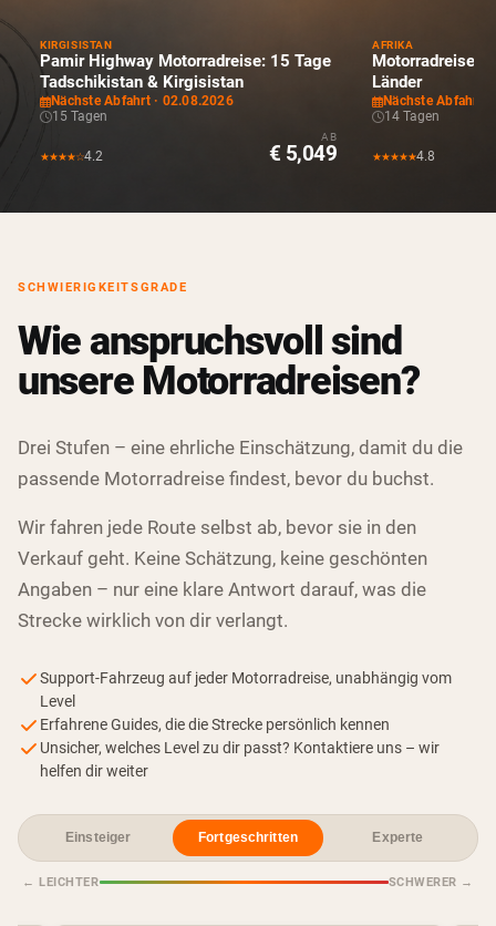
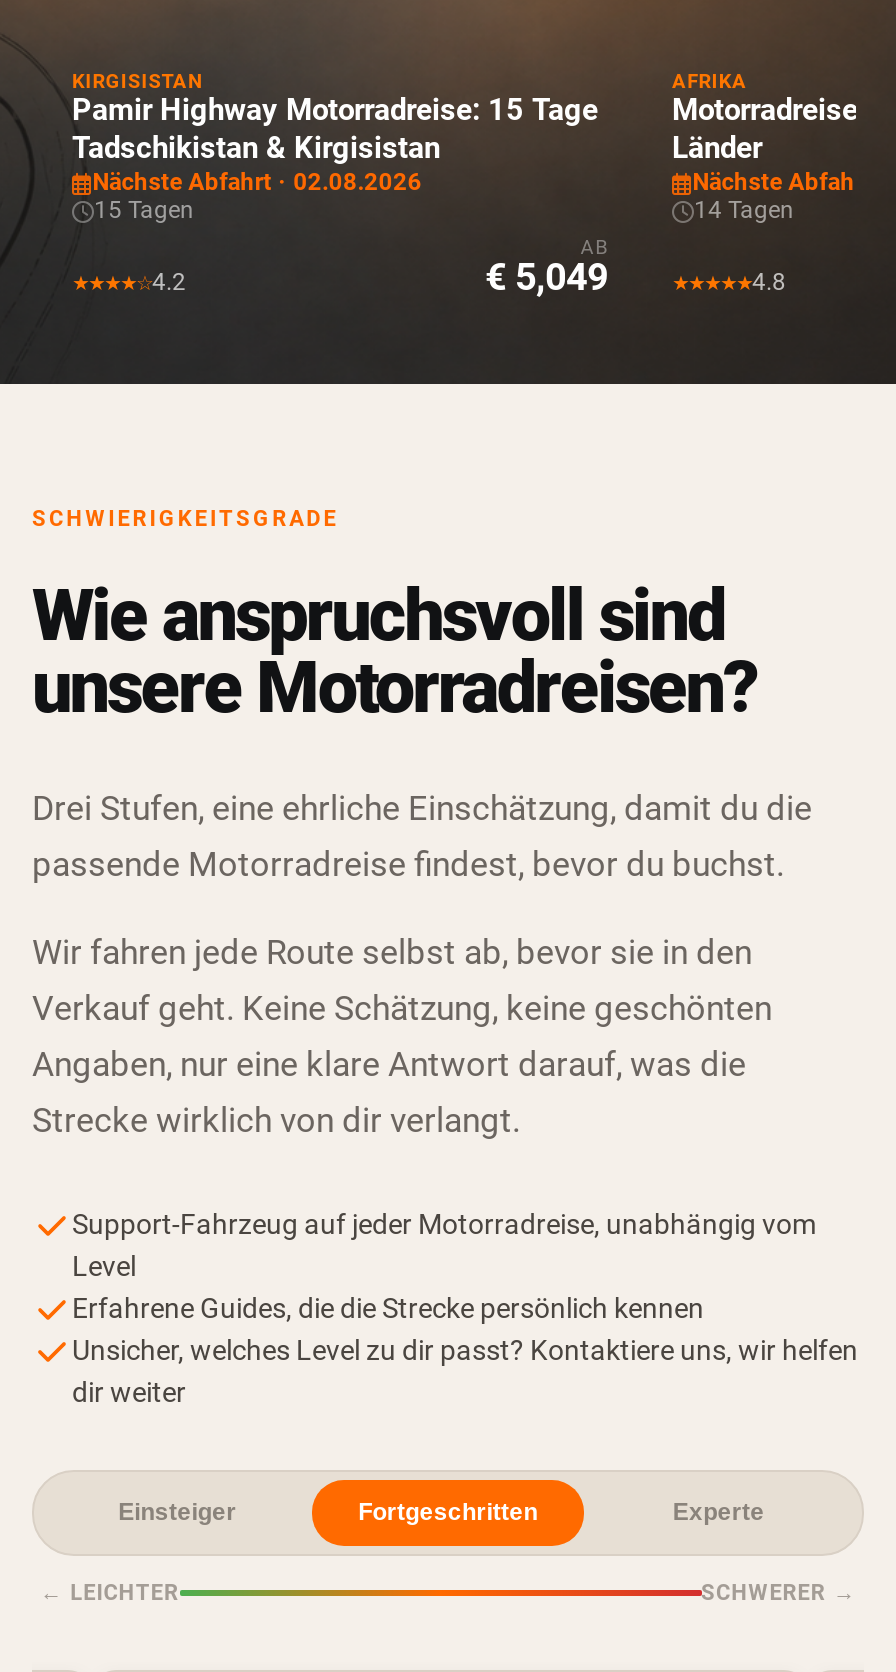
- Drei Stufen – eine ehrliche Einschätzung, damit du die
+ Drei Stufen, eine ehrliche Einschätzung, damit du die

- Angaben – nur eine klare Antwort darauf, was die
+ Angaben, nur eine klare Antwort darauf, was die

- Unsicher, welches Level zu dir passt? Kontaktiere uns – wir
- helfen dir weiter
+ Unsicher, welches Level zu dir passt? Kontaktiere uns, wir helfen
+ dir weiter
